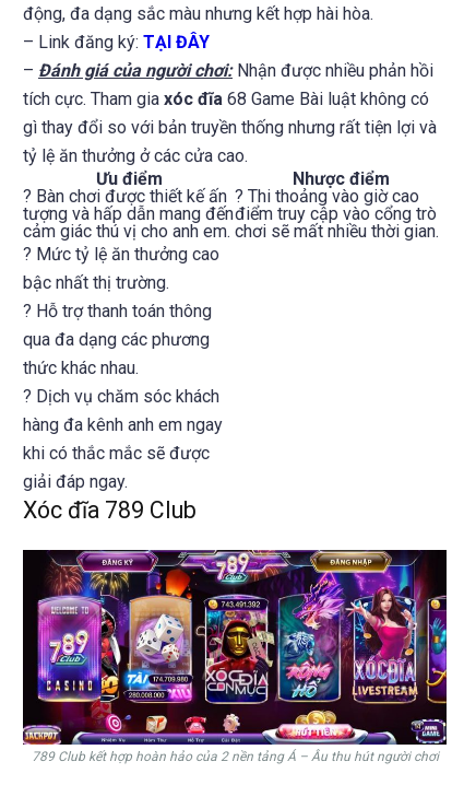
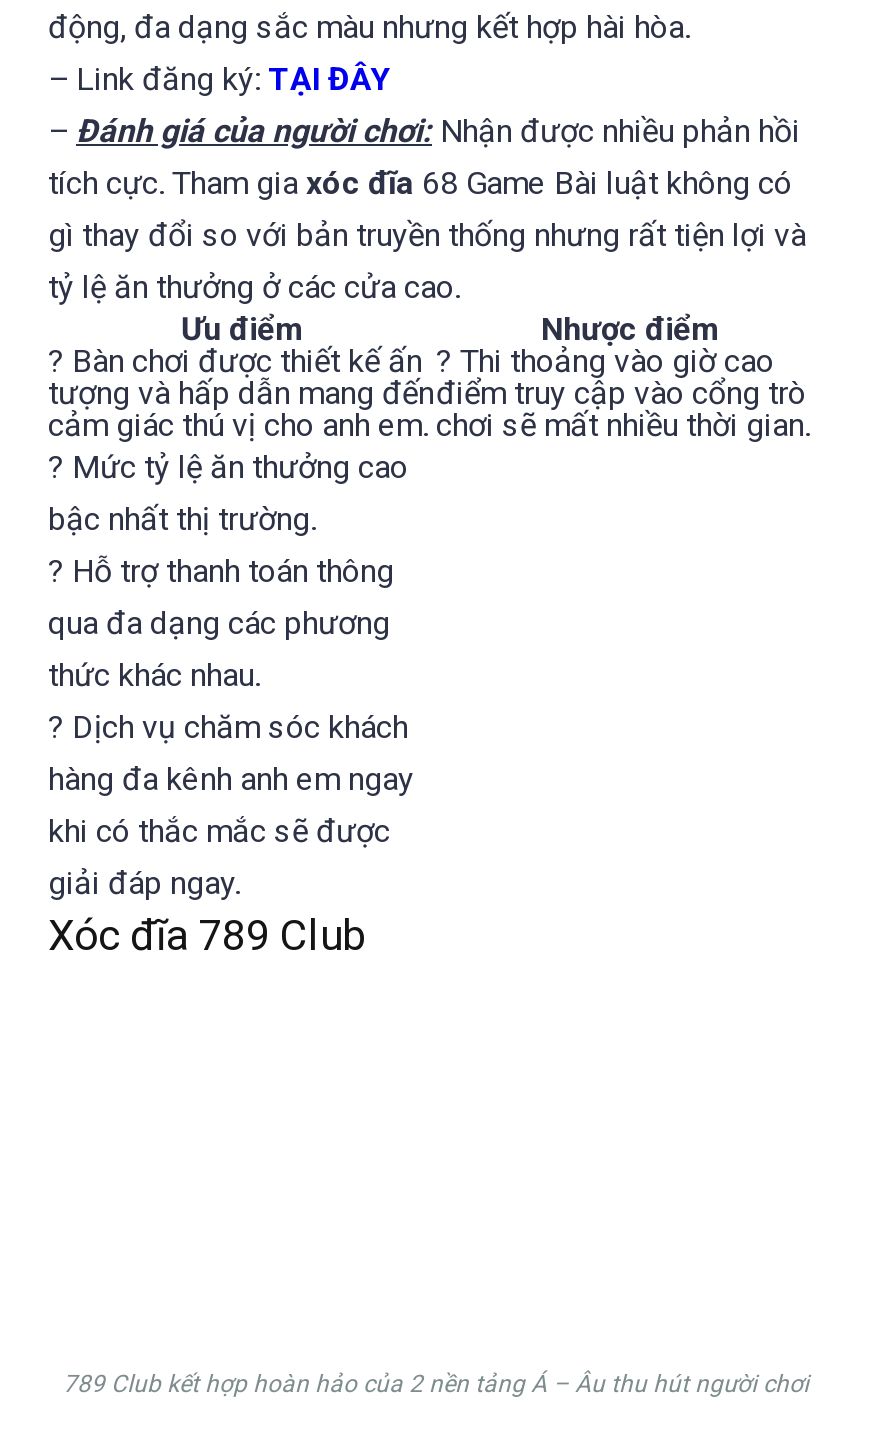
- [image]
